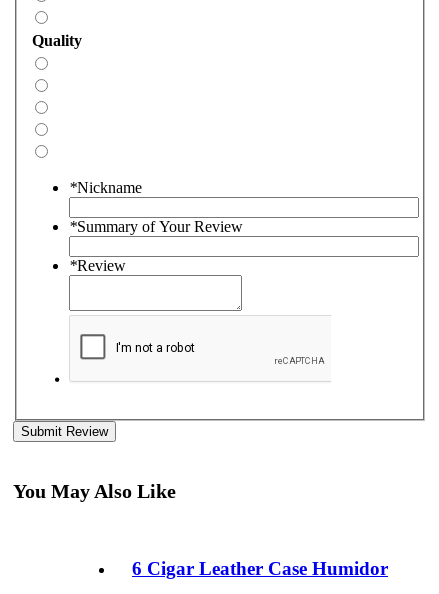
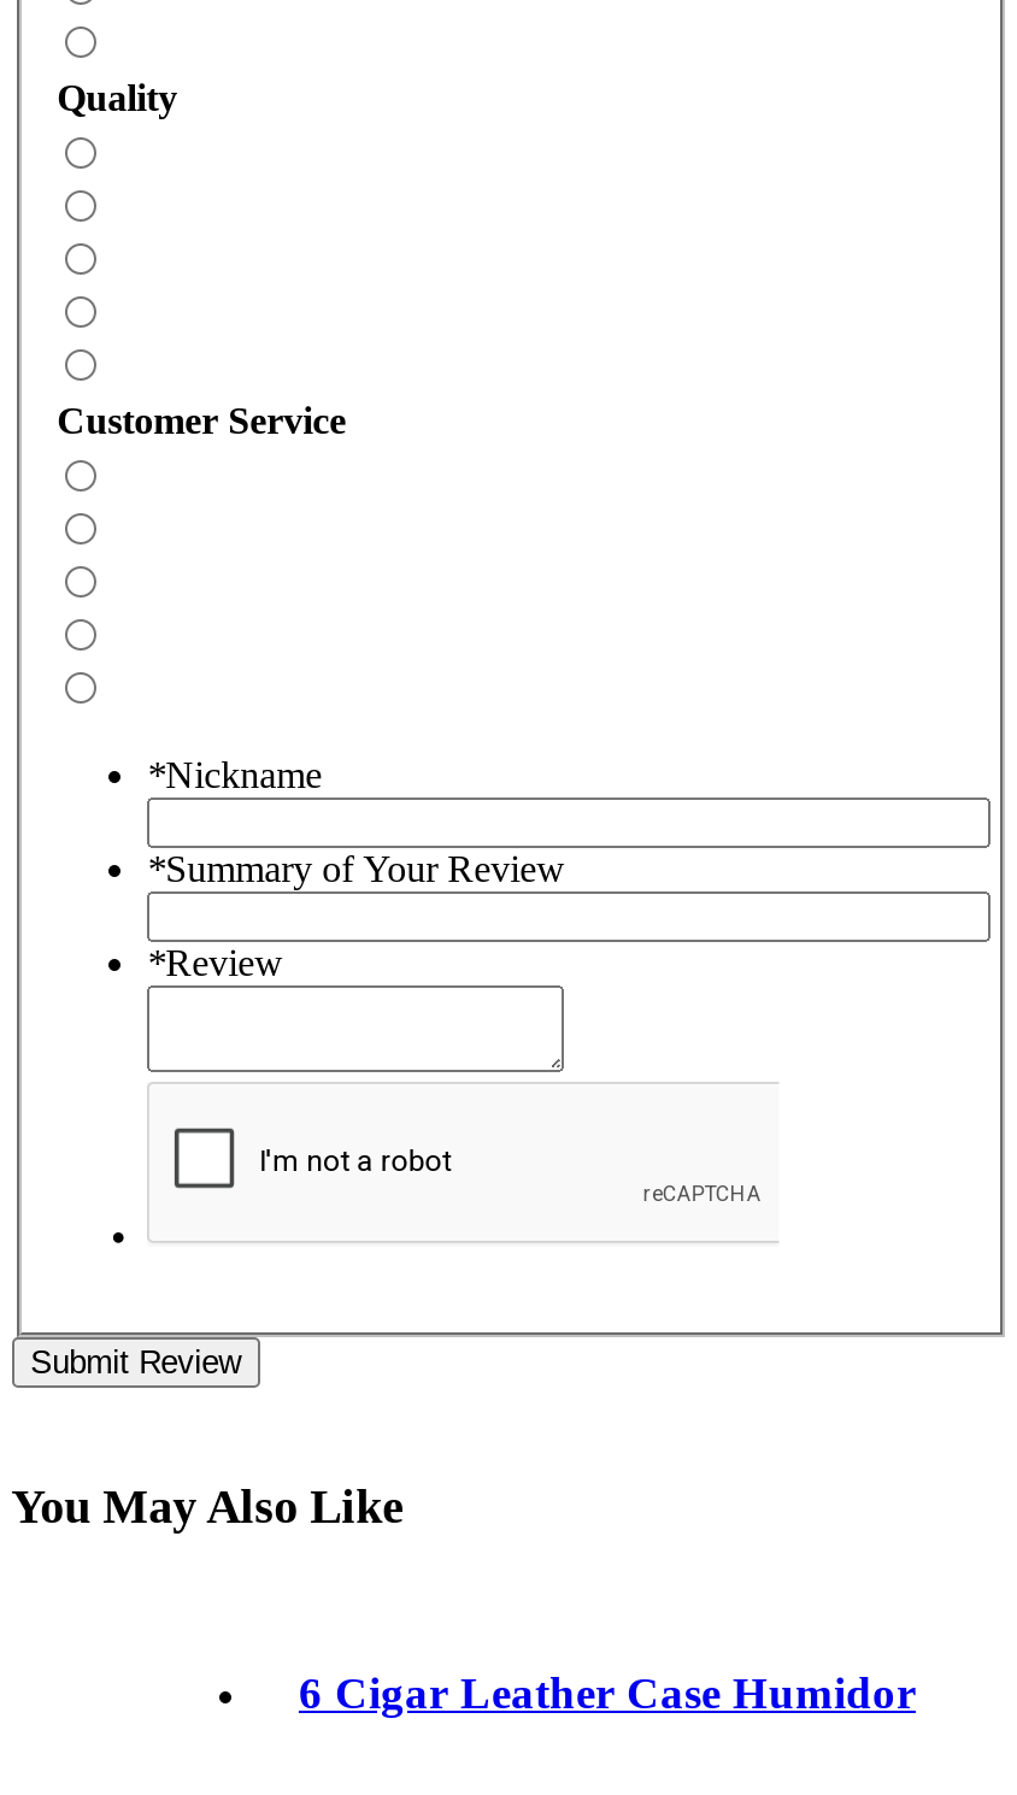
+ Customer Service
